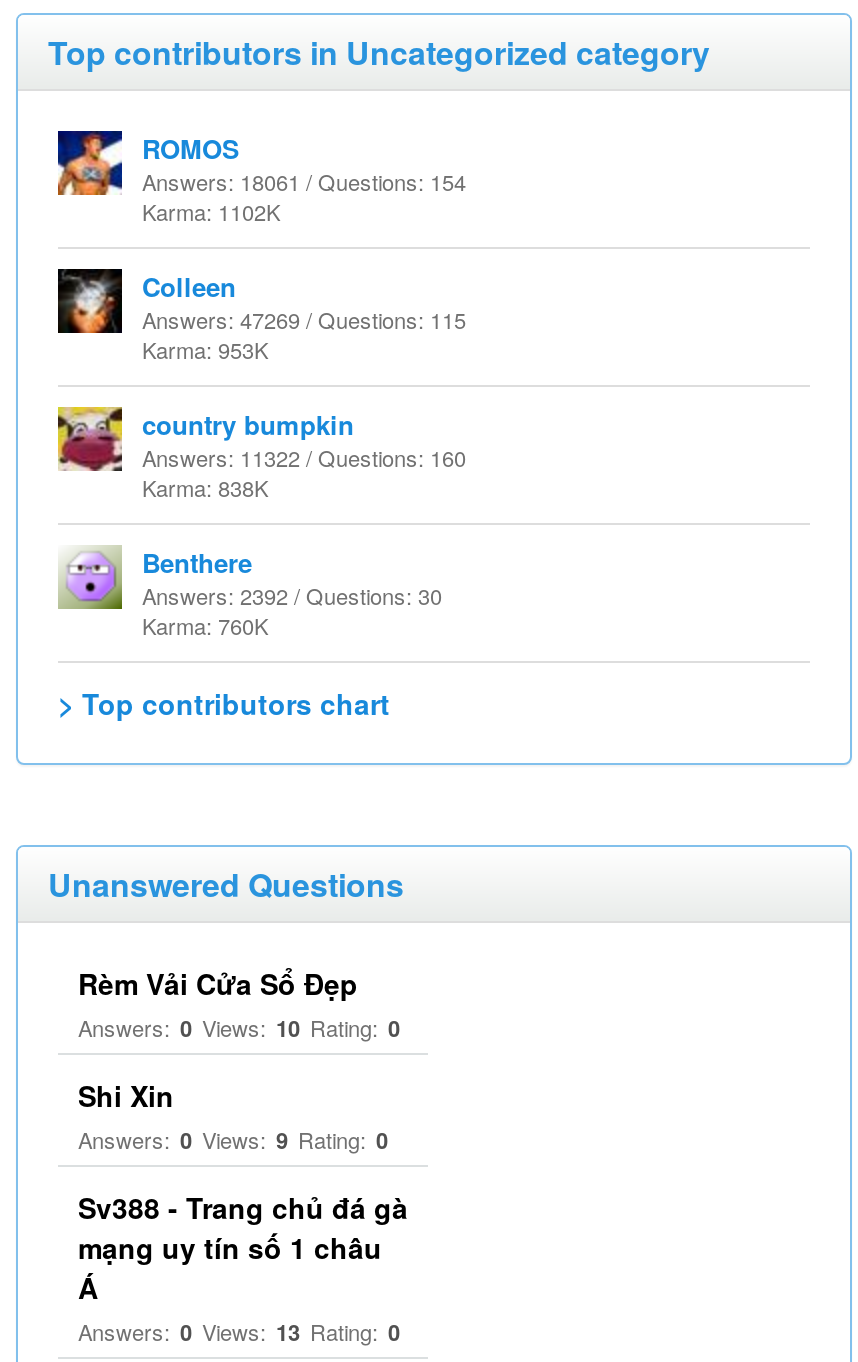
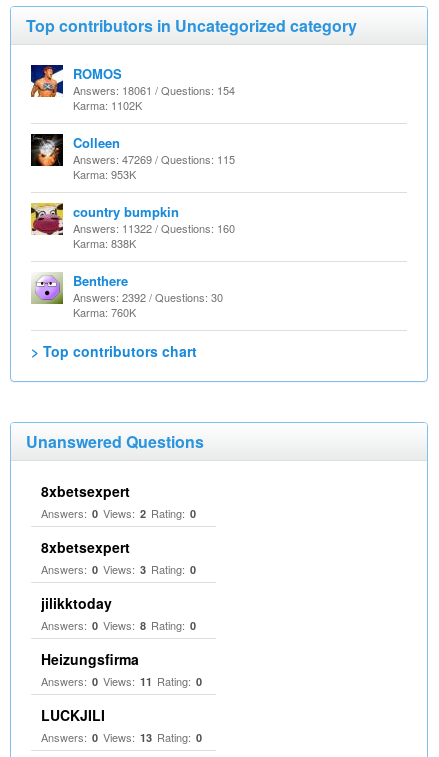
- Rèm Vải Cửa Sổ Đẹp
- Answers: 0 Views: 10 Rating: 0
- Shi Xin
- Answers: 0 Views: 9 Rating: 0
- Sv388 - Trang chủ đá gà
- mạng uy tín số 1 châu
- Á
+ 8xbetsexpert
+ Answers: 0 Views: 2 Rating: 0
+ 8xbetsexpert
+ Answers: 0 Views: 3 Rating: 0
+ jilikktoday
+ Answers: 0 Views: 8 Rating: 0
+ Heizungsfirma
+ Answers: 0 Views: 11 Rating: 0
+ LUCKJILI
